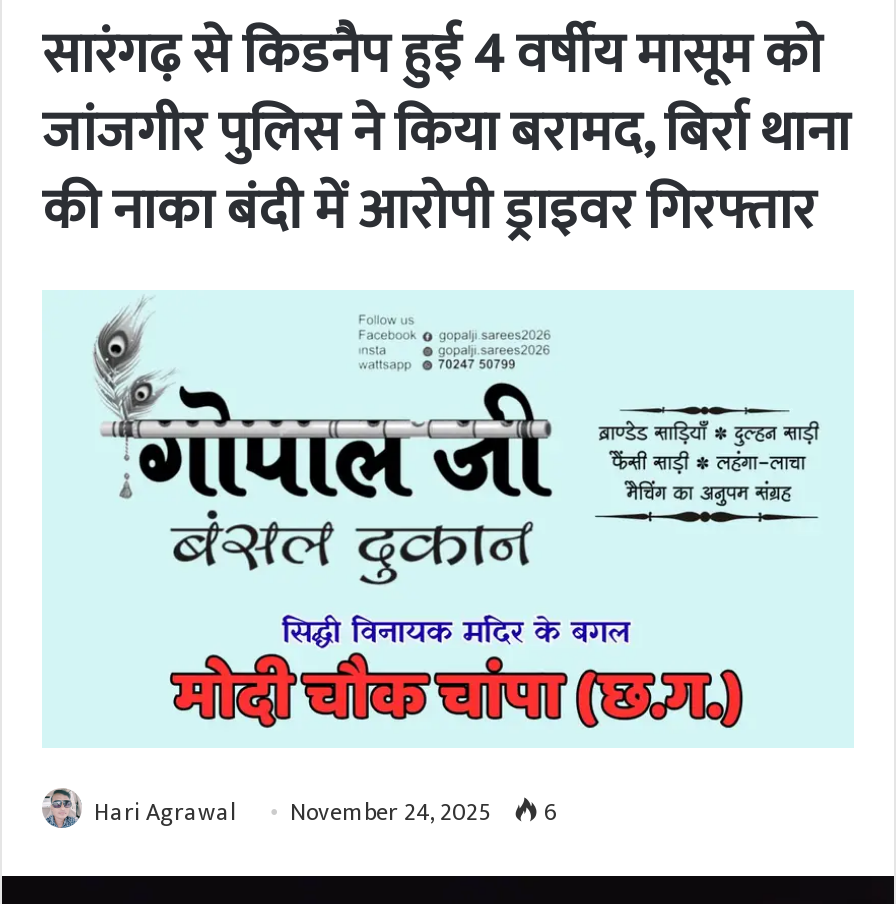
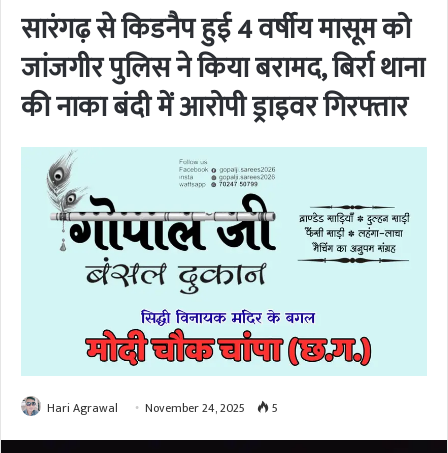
- Hari Agrawal November 24, 2025 6
+ Hari Agrawal November 24, 2025 5
